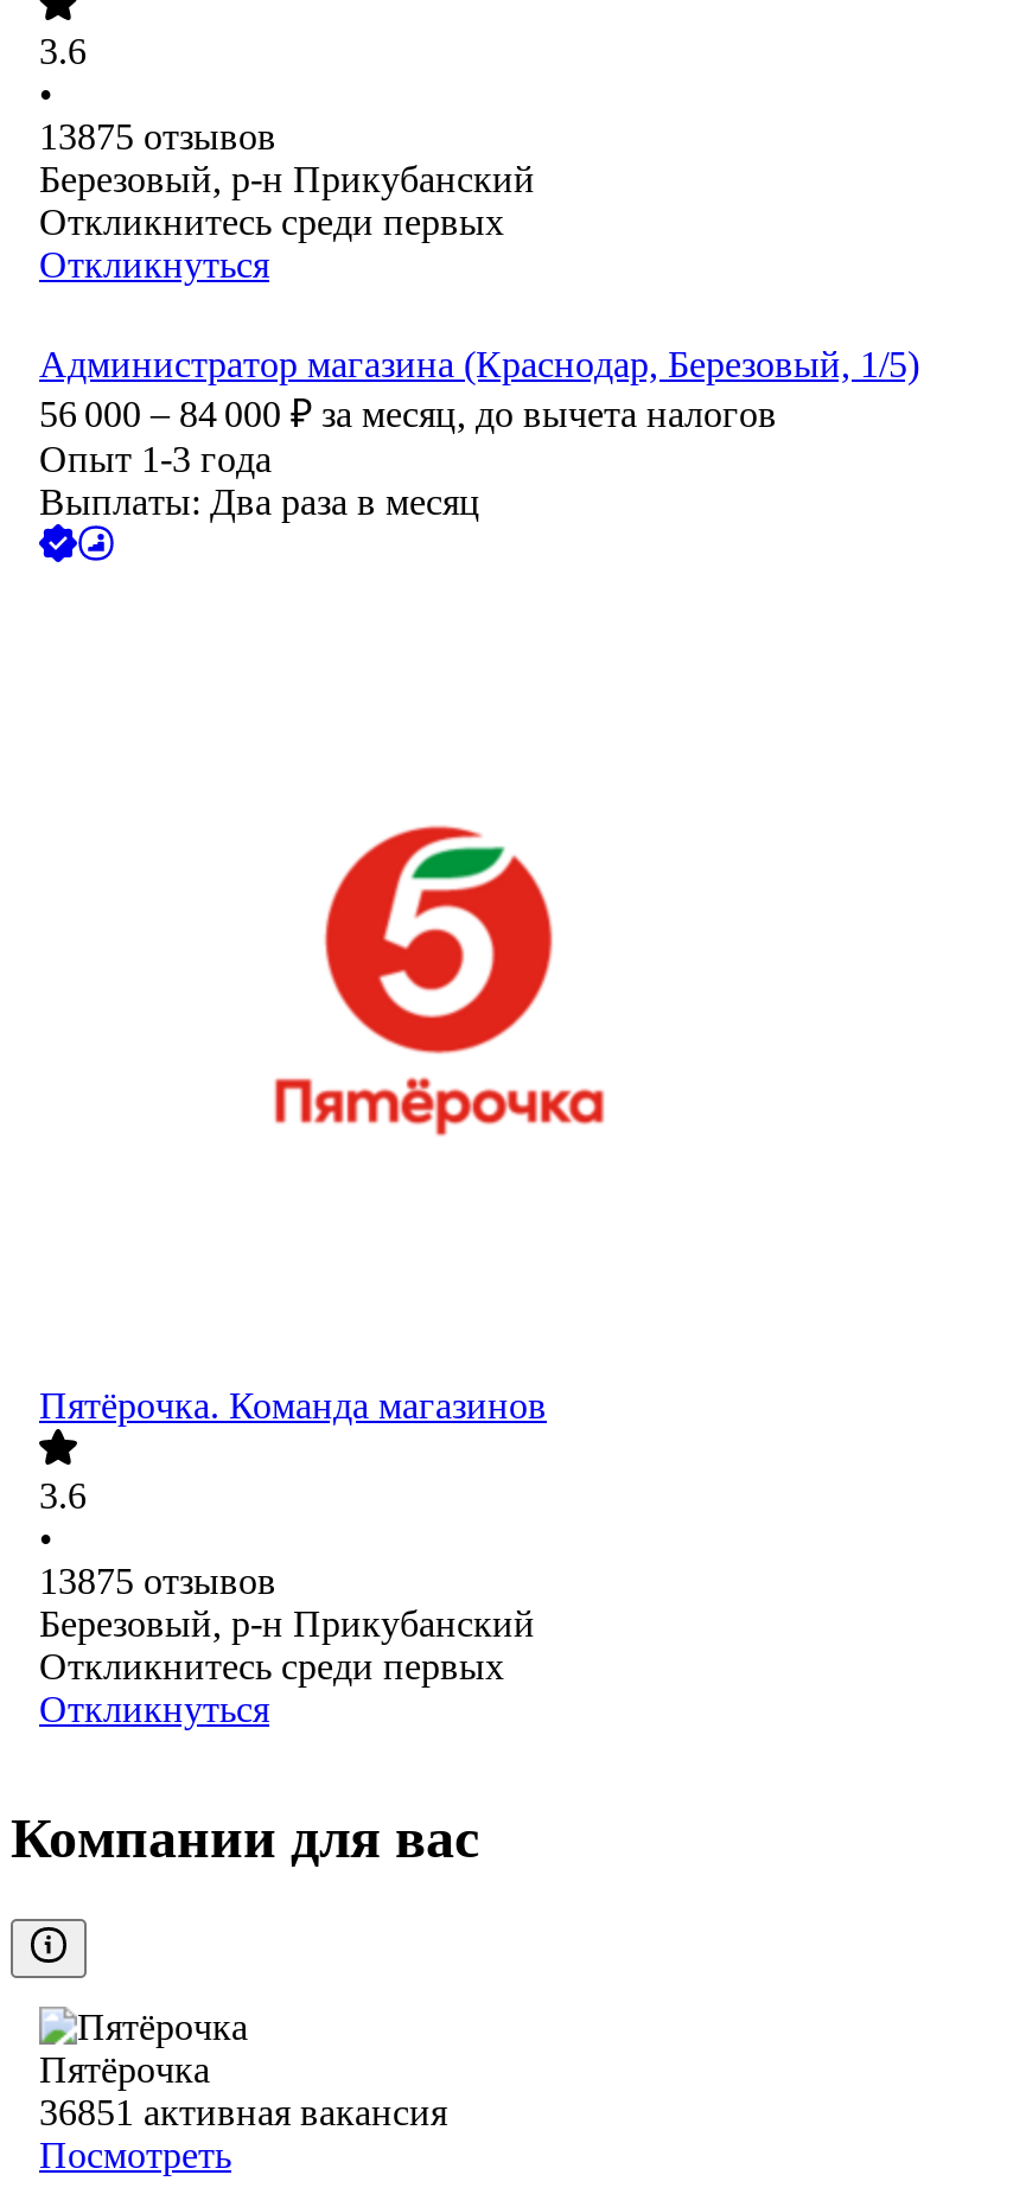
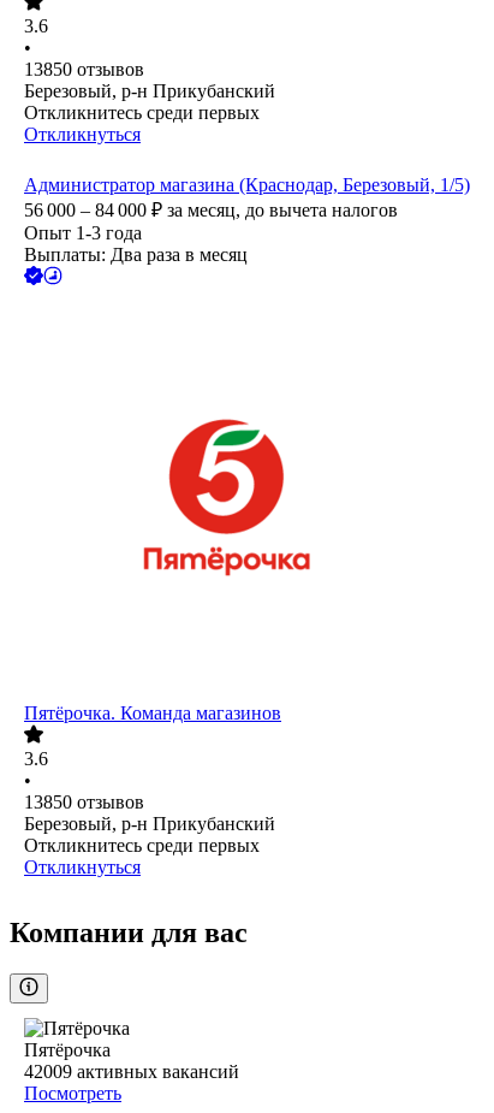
- 13875 отзывов
+ 13850 отзывов

- 13875 отзывов
+ 13850 отзывов

- 36851 активная вакансия
+ 42009 активных вакансий
